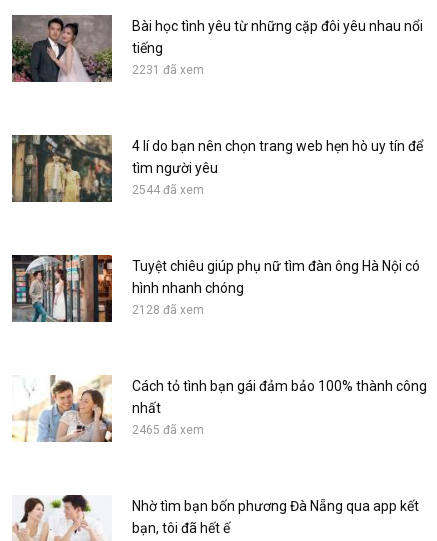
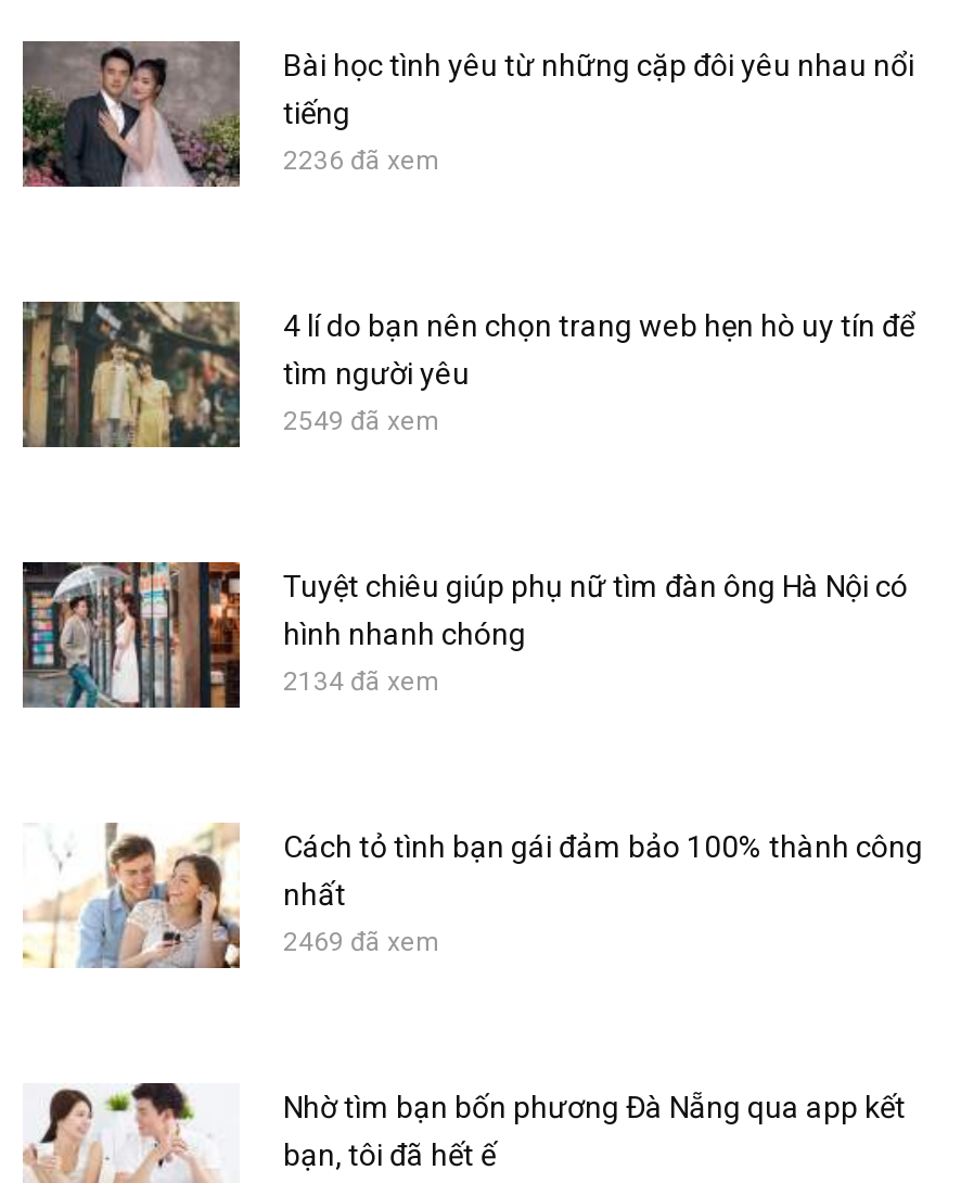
- 2231 đã xem
+ 2236 đã xem

- 2544 đã xem
+ 2549 đã xem

- 2128 đã xem
+ 2134 đã xem

- 2465 đã xem
+ 2469 đã xem
